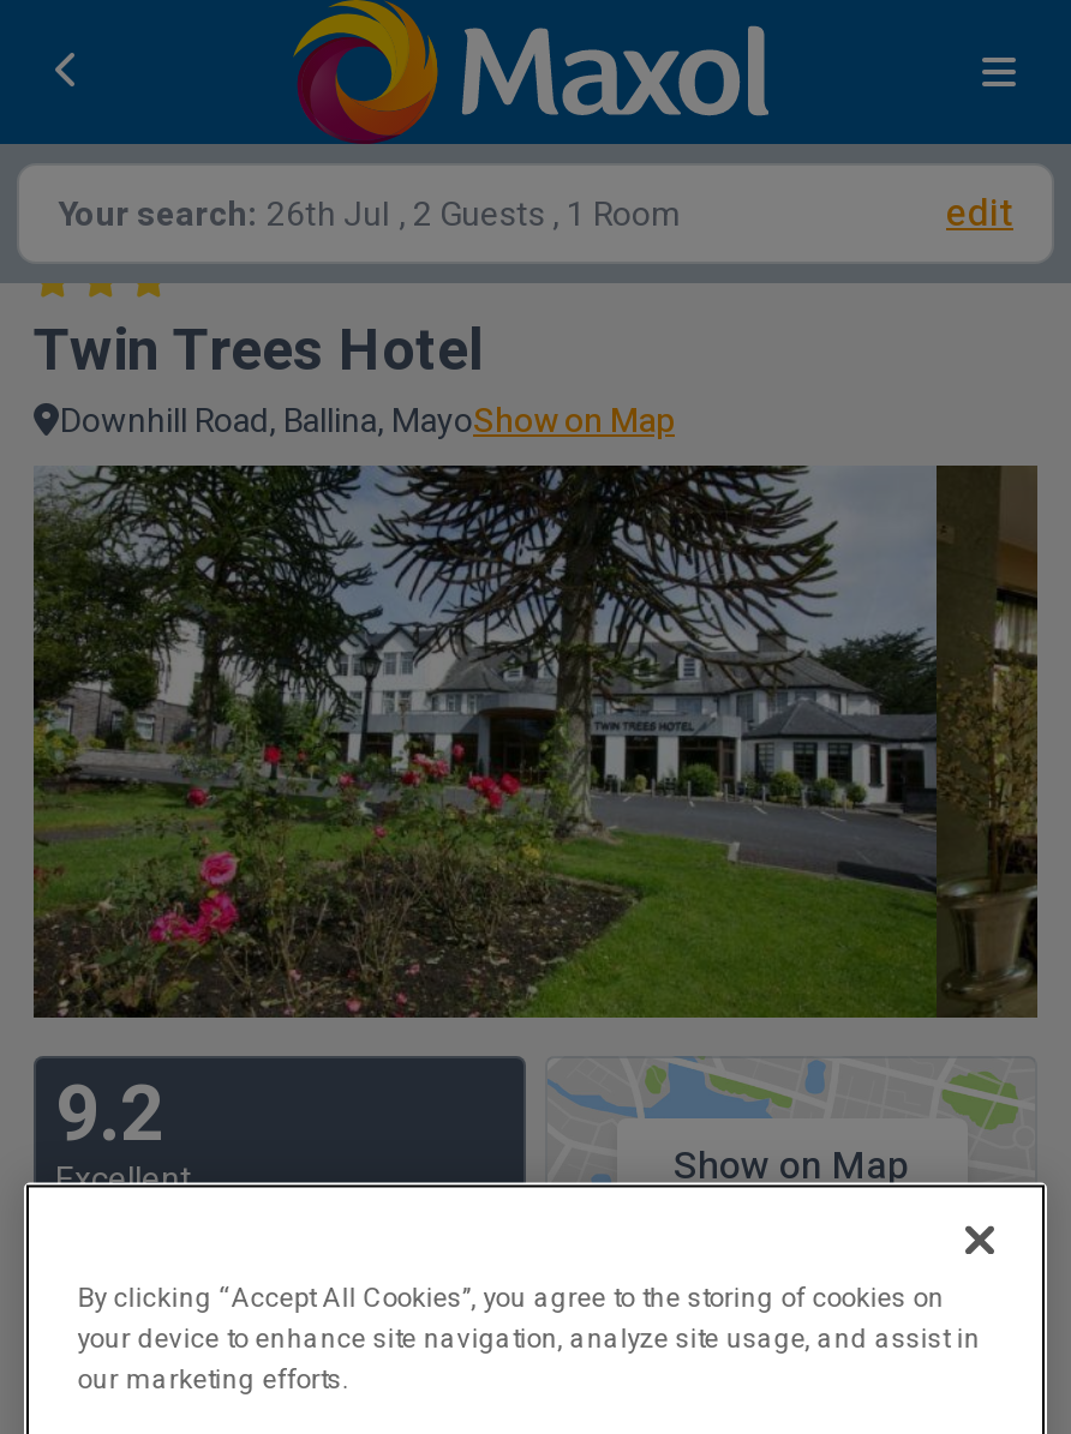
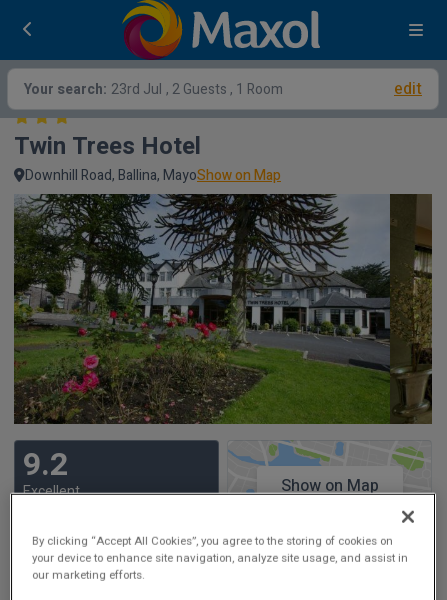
- Your search: 26th Jul , 2 Guests , 1 Room
+ Your search: 23rd Jul , 2 Guests , 1 Room
